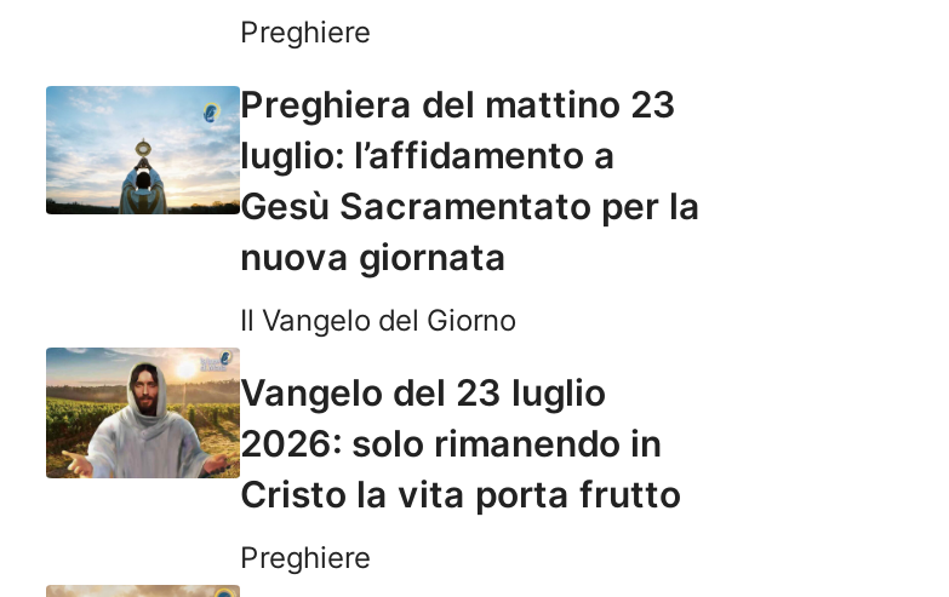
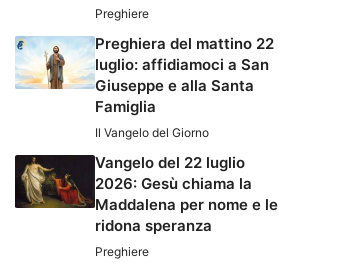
- [image]
- Preghiera del mattino 23
- luglio: l’affidamento a
- Gesù Sacramentato per la
- nuova giornata
+ [image]
+ Preghiera del mattino 22
+ luglio: affidiamoci a San
+ Giuseppe e alla Santa
+ Famiglia

- [image]
- Vangelo del 23 luglio
- 2026: solo rimanendo in
- Cristo la vita porta frutto
+ [image]
+ Vangelo del 22 luglio
+ 2026: Gesù chiama la
+ Maddalena per nome e le
+ ridona speranza
